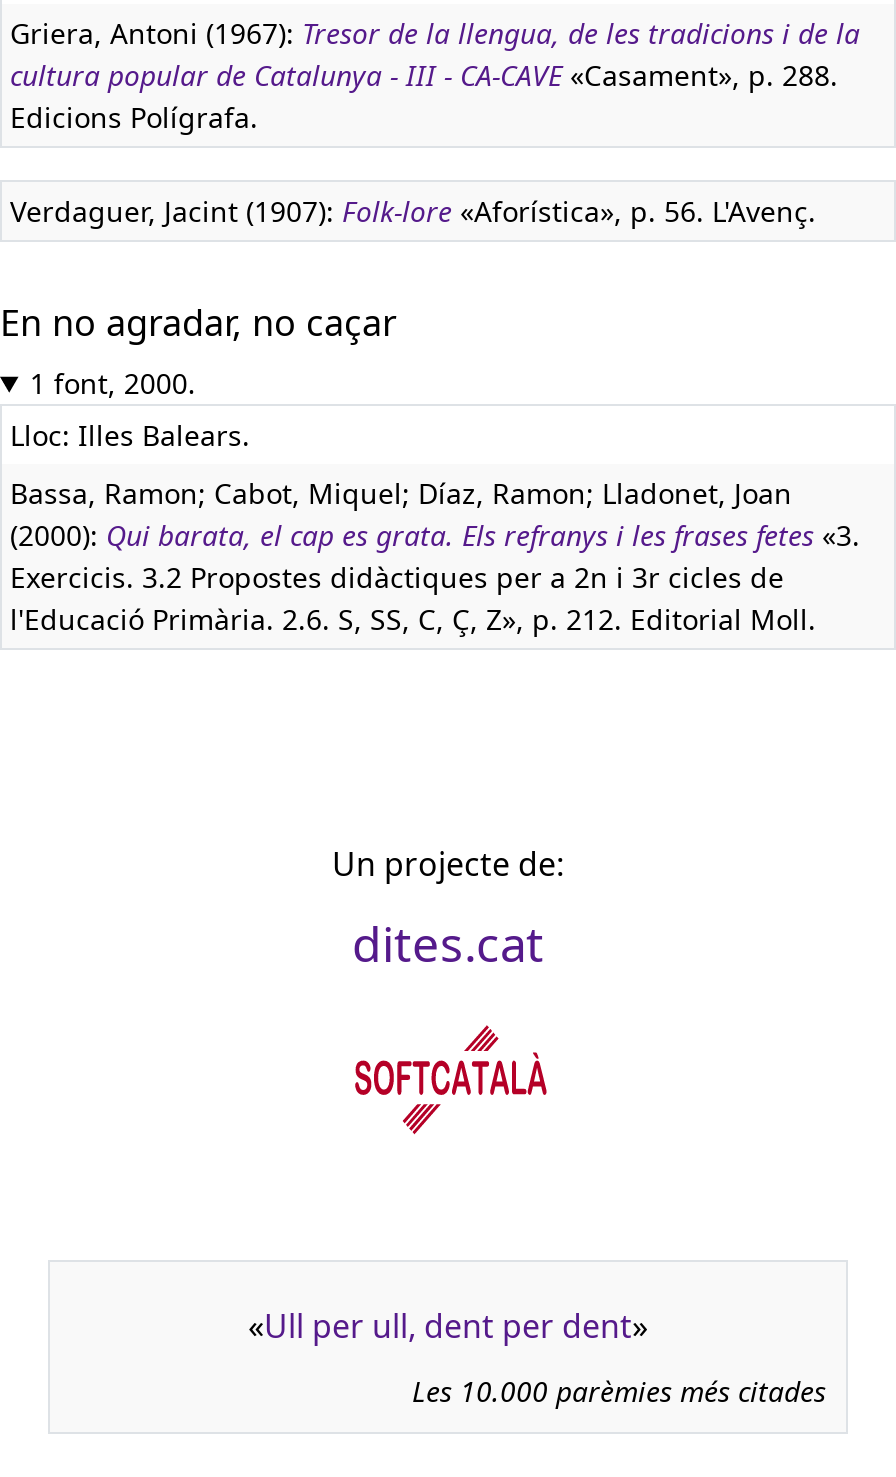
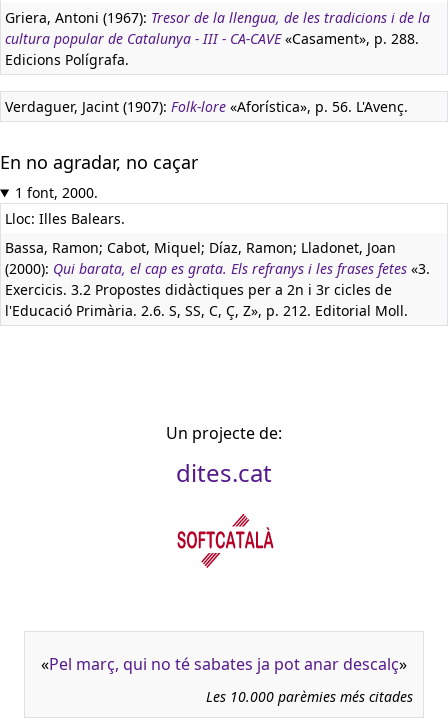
- «Ull per ull, dent per dent»
+ «Pel març, qui no té sabates ja pot anar descalç»
